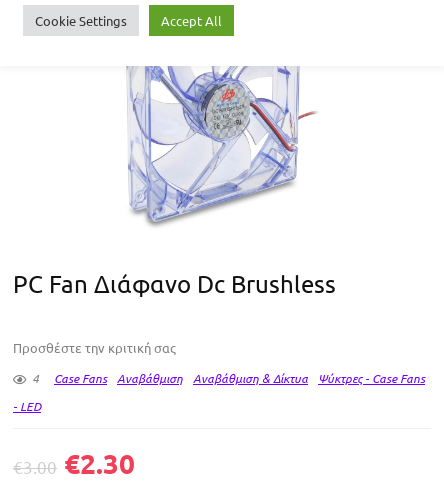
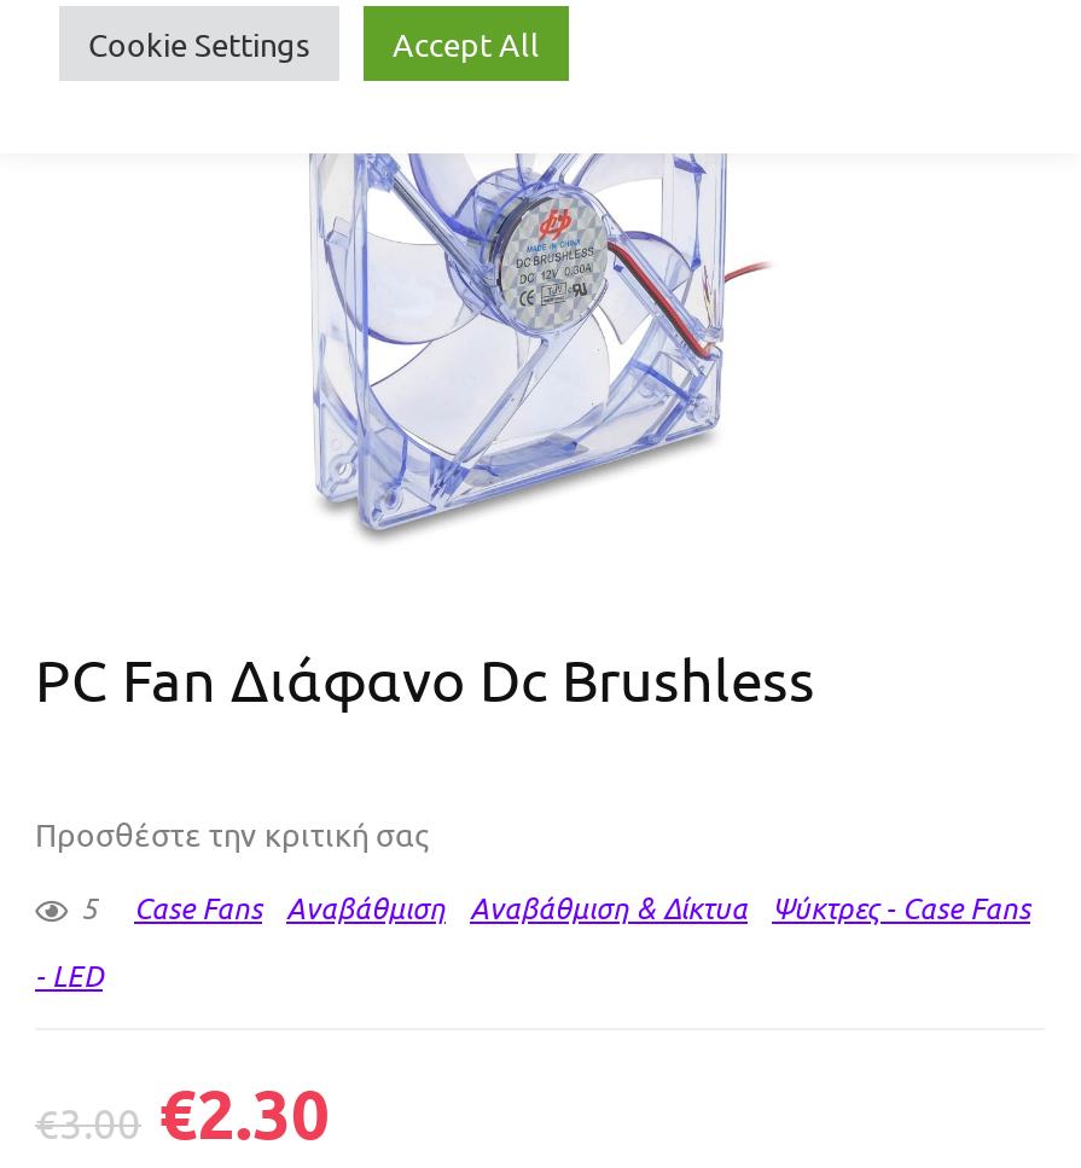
- 4 Case Fans Αναβάθμιση Αναβάθμιση & Δίκτυα Ψύκτρες - Case Fans
+ 5 Case Fans Αναβάθμιση Αναβάθμιση & Δίκτυα Ψύκτρες - Case Fans
